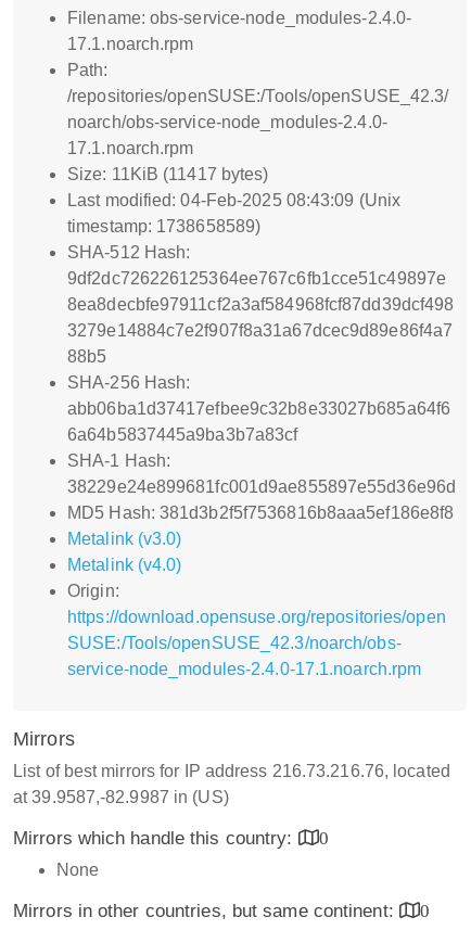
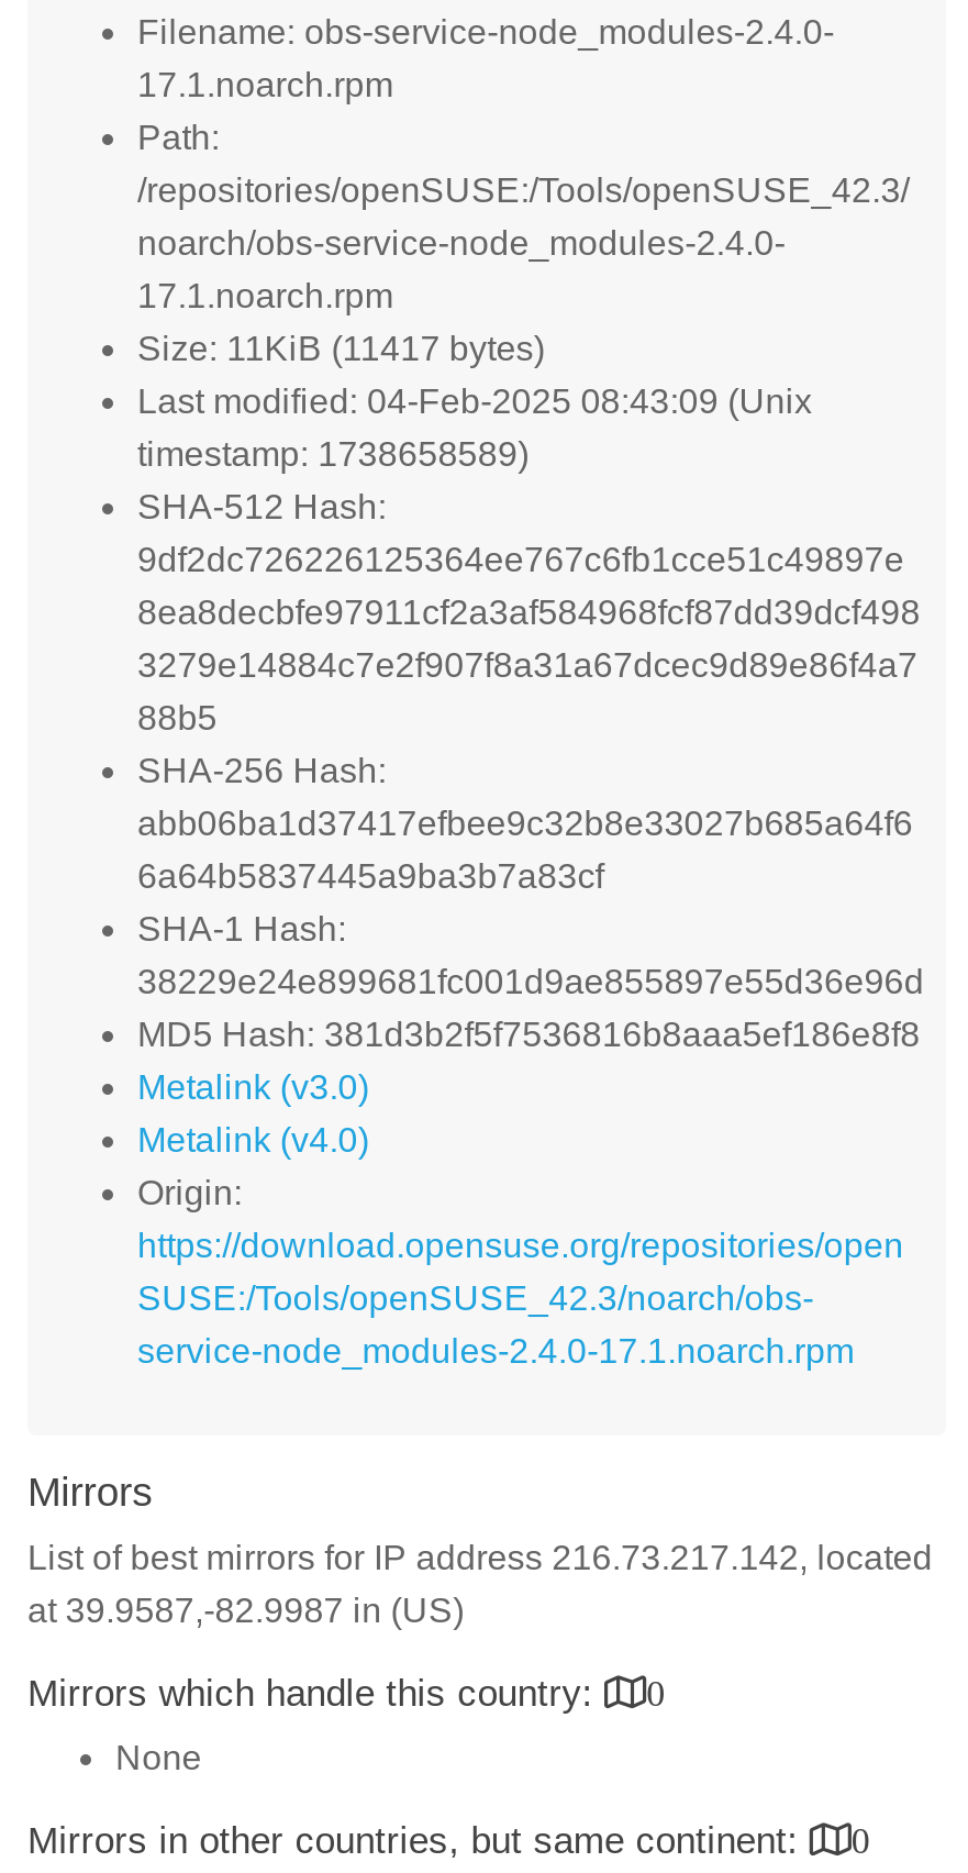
- List of best mirrors for IP address 216.73.216.76, located
+ List of best mirrors for IP address 216.73.217.142, located
